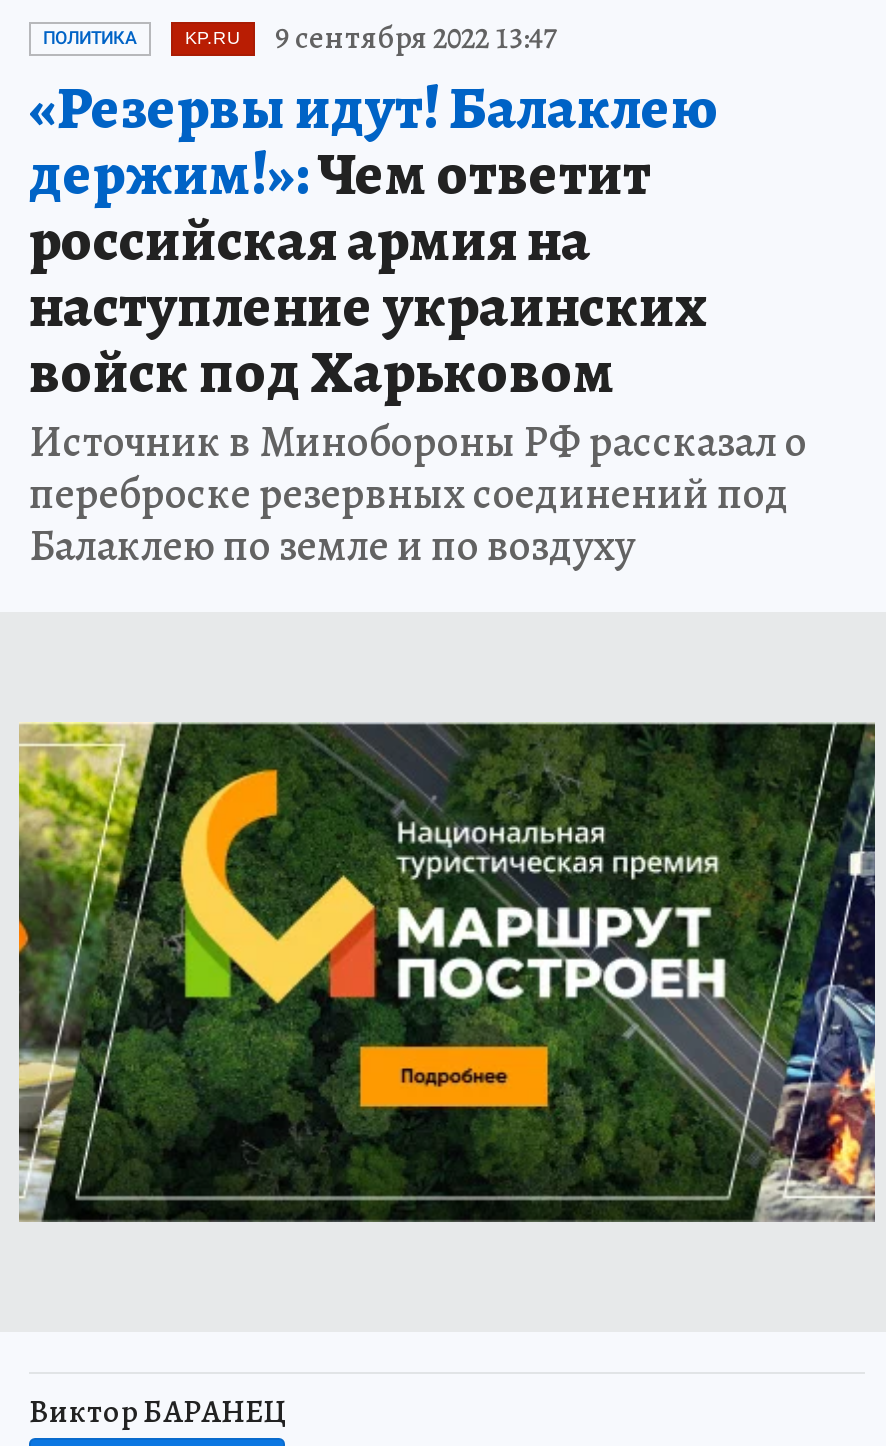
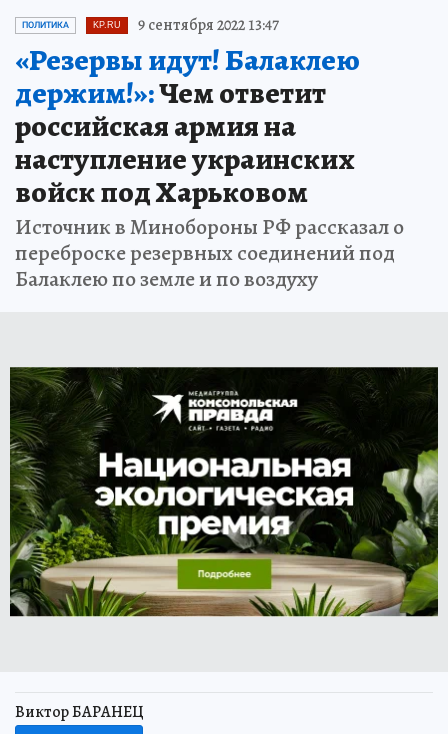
- [image]
+ [image]
